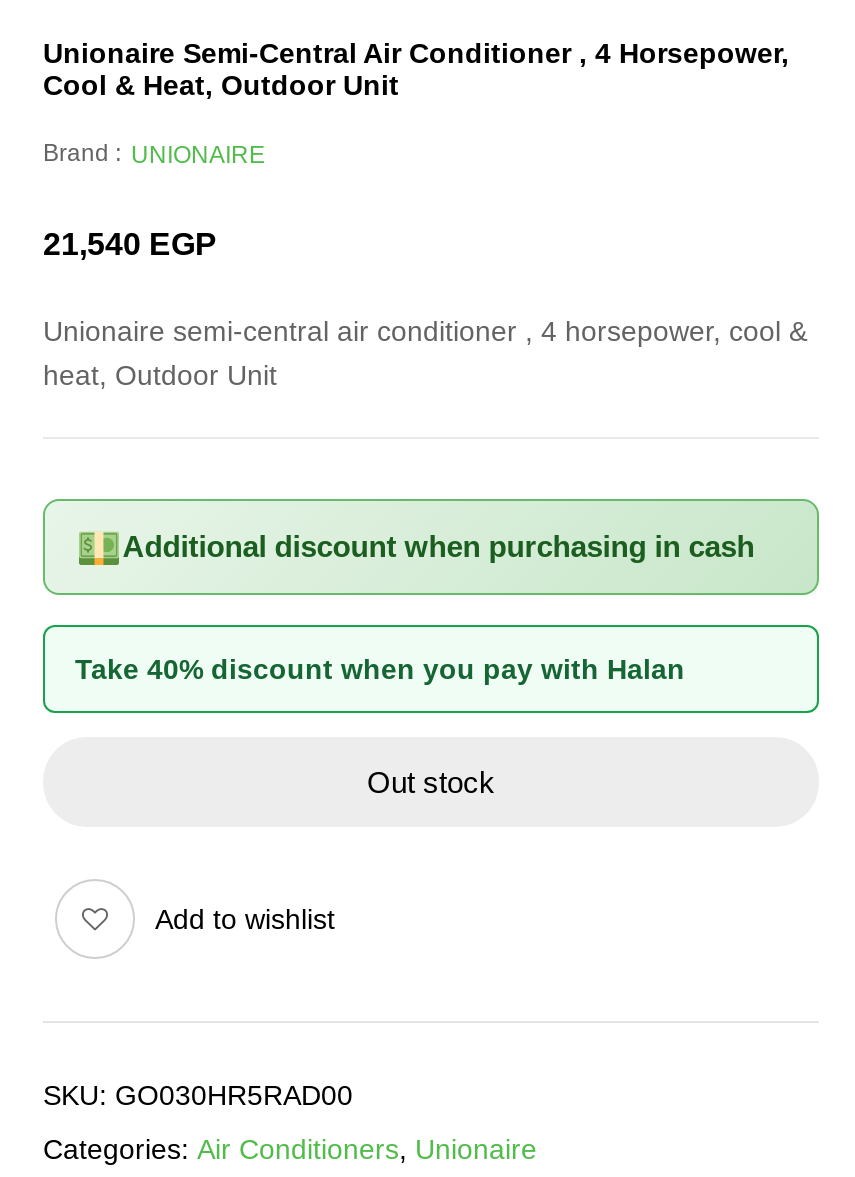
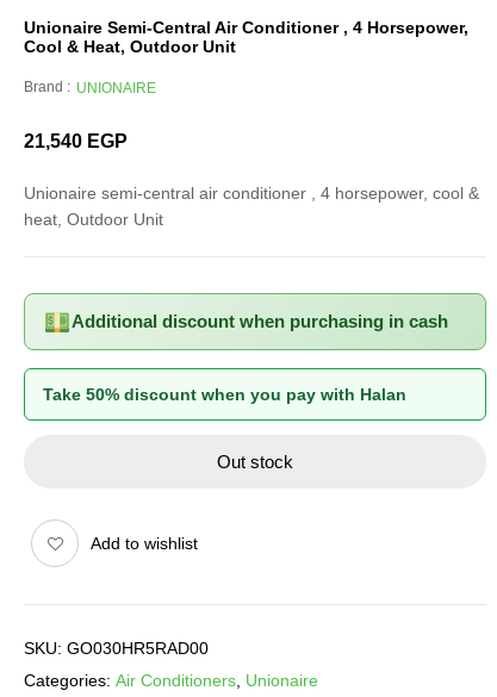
- Take 40% discount when you pay with Halan
+ Take 50% discount when you pay with Halan
